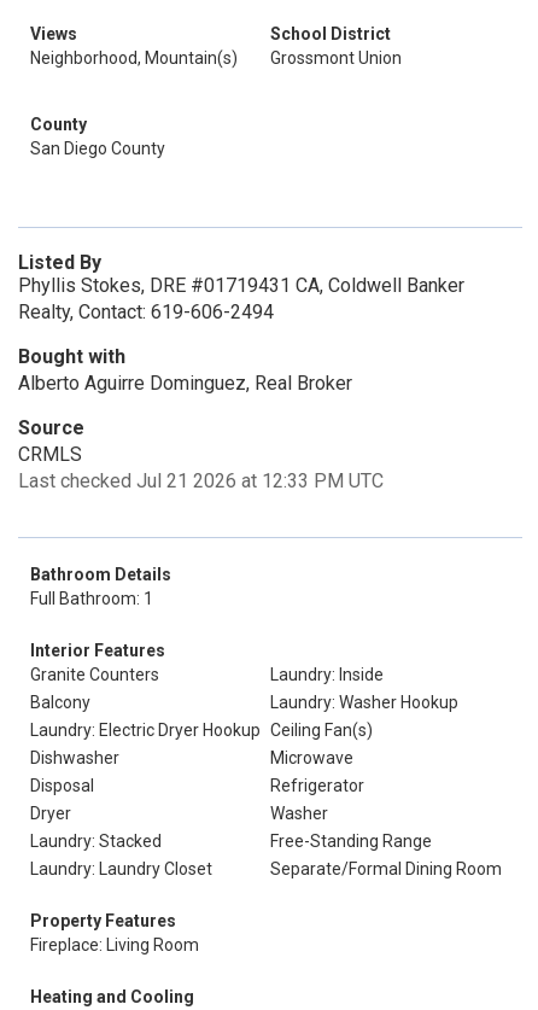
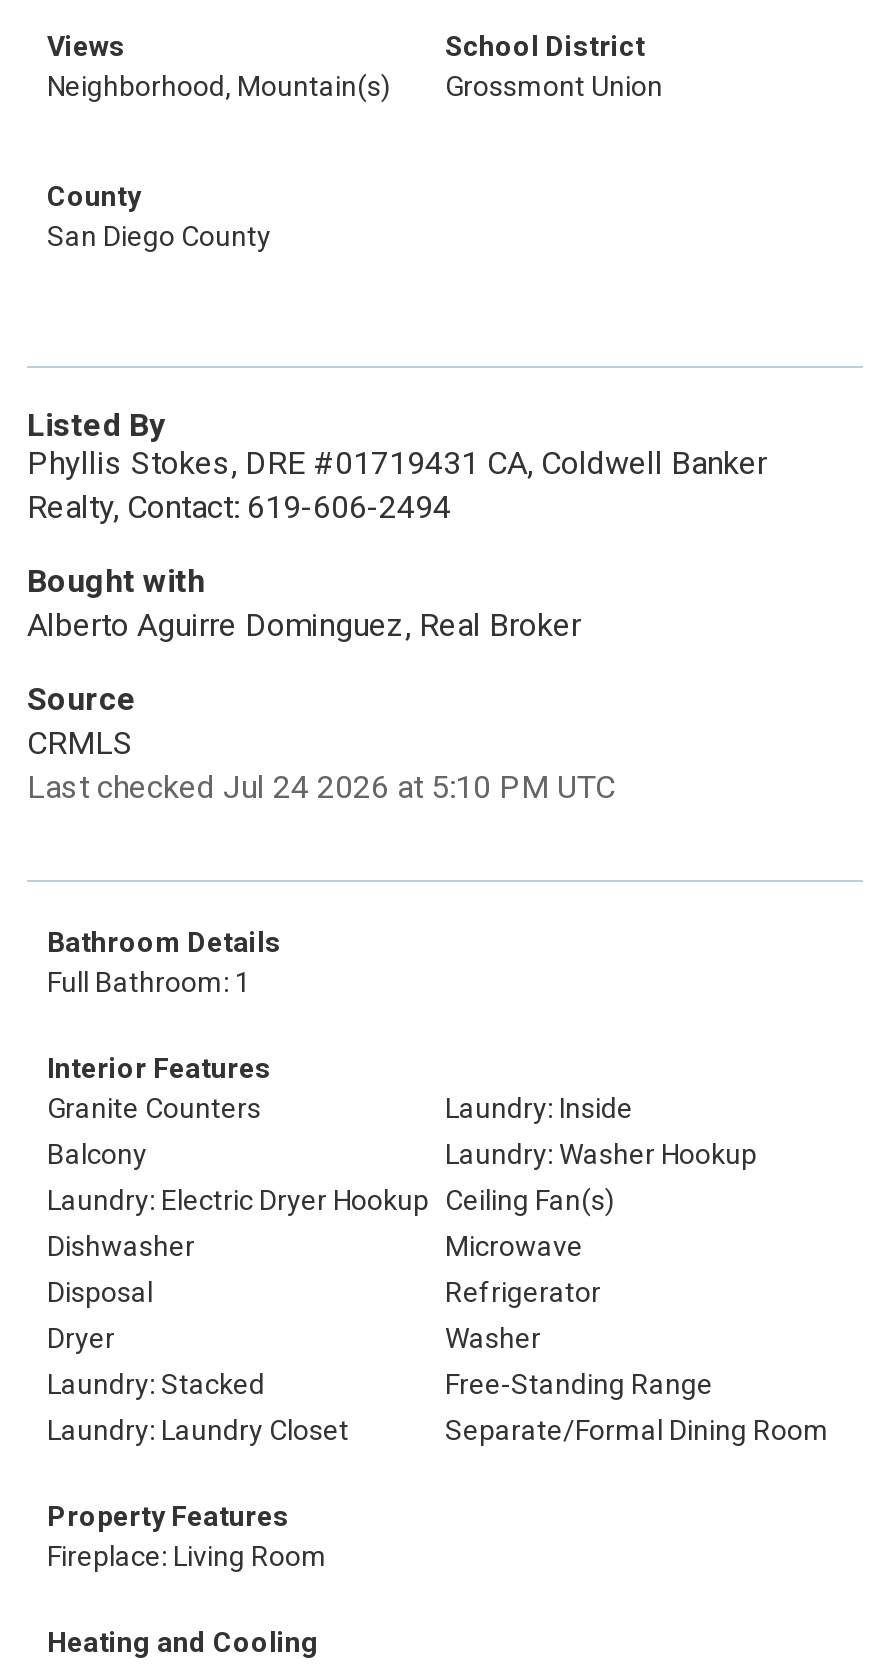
- Last checked Jul 21 2026 at 12:33 PM UTC
+ Last checked Jul 24 2026 at 5:10 PM UTC
